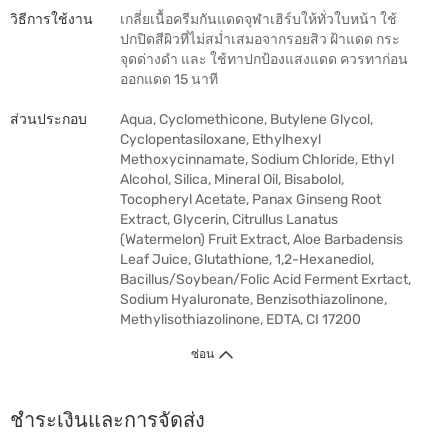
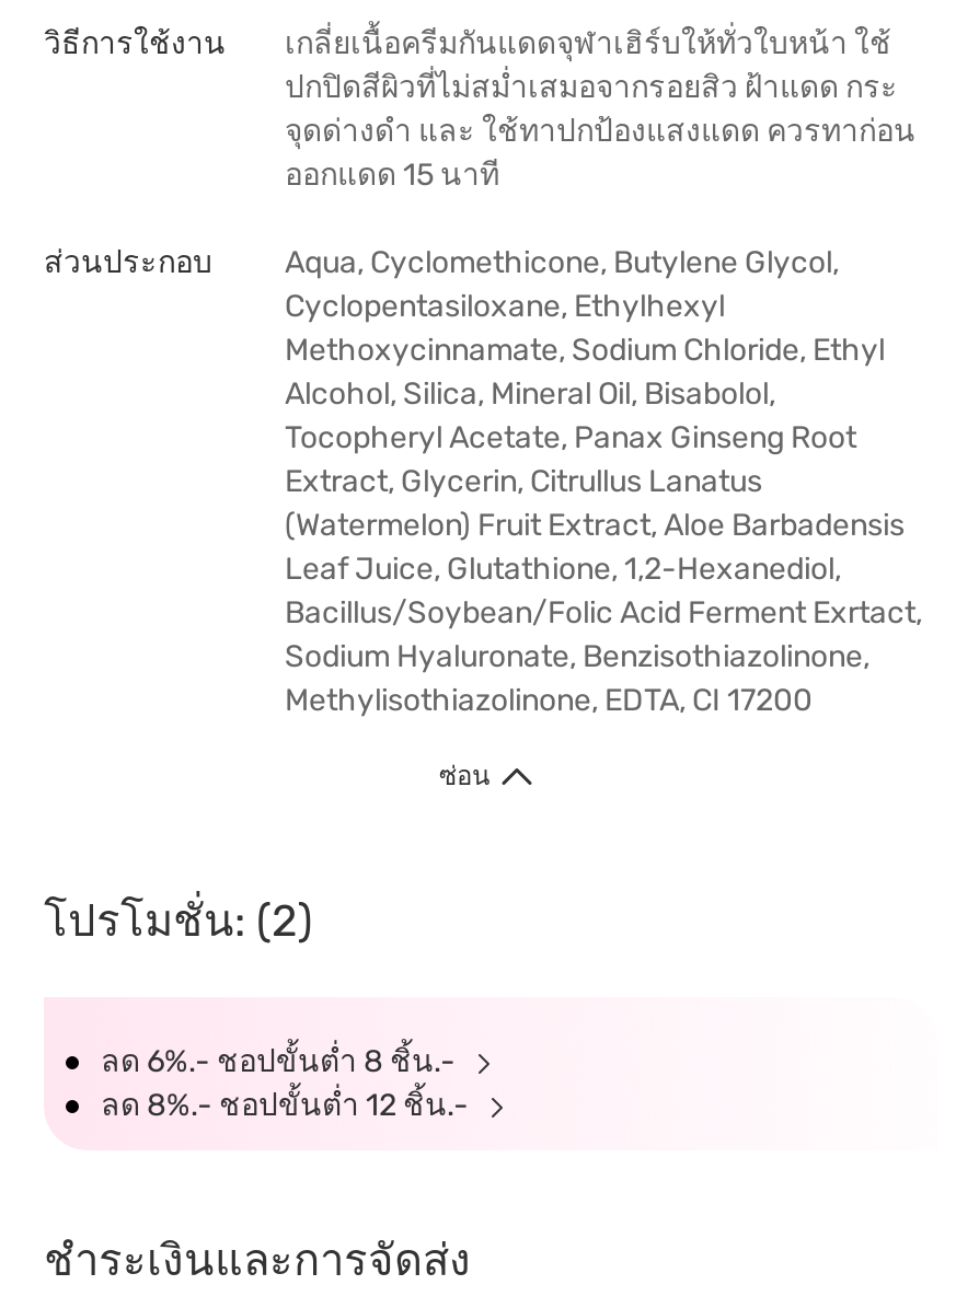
+ [image]
+ โปรโมชั่น: (2)
+ ลด 6%.- ชอปขั้นต่ำ 8 ชิ้น.-
+ ลด 8%.- ชอปขั้นต่ำ 12 ชิ้น.-
